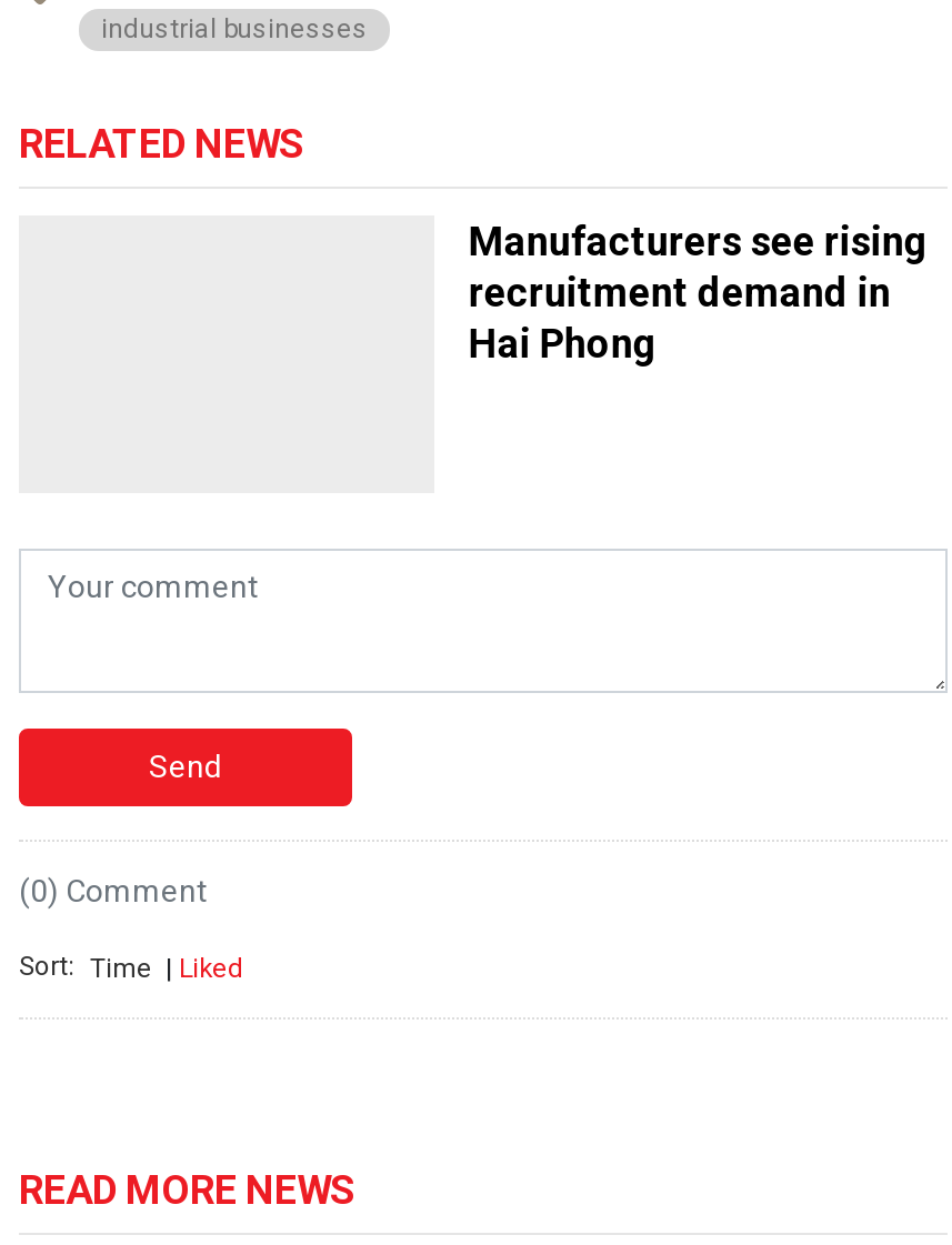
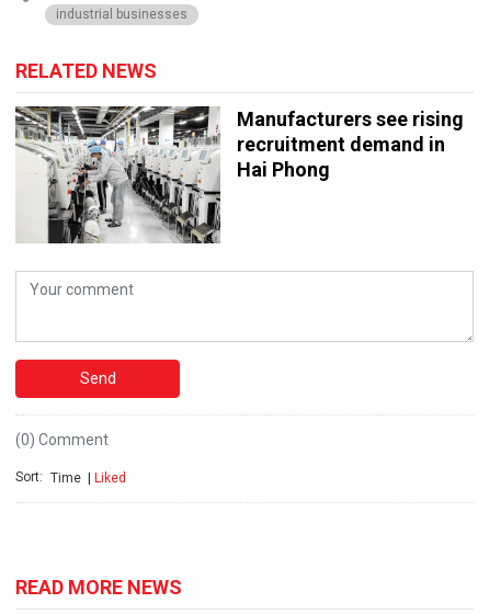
+ [image]
